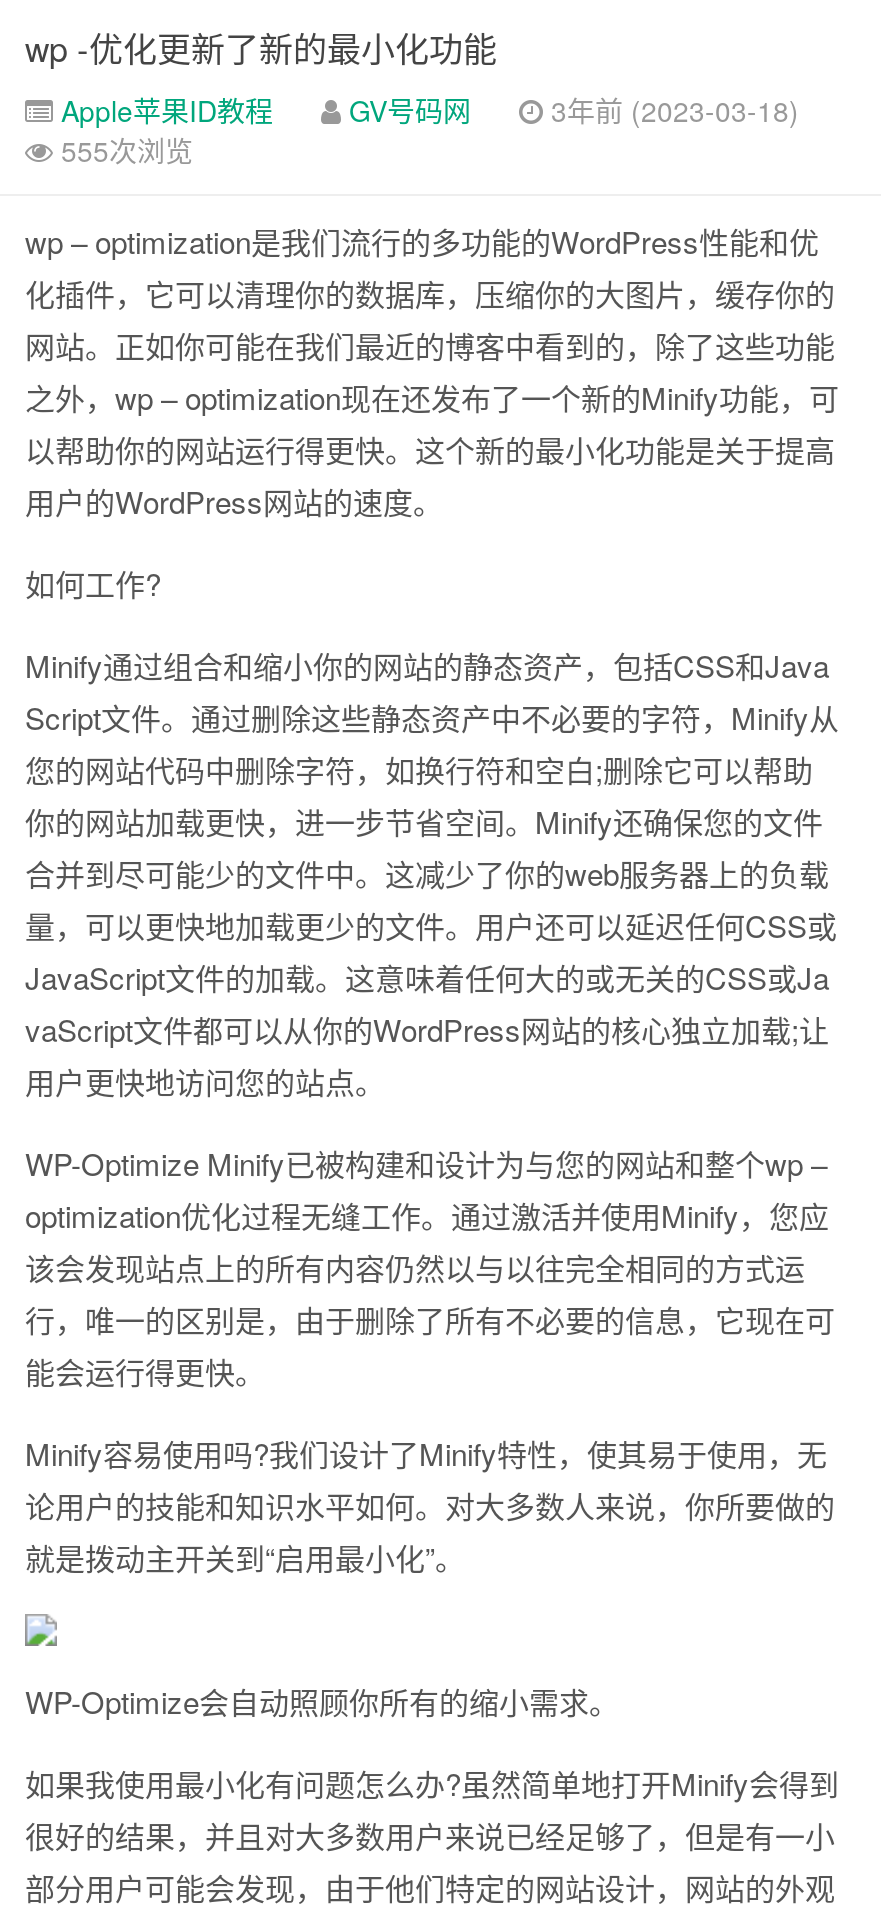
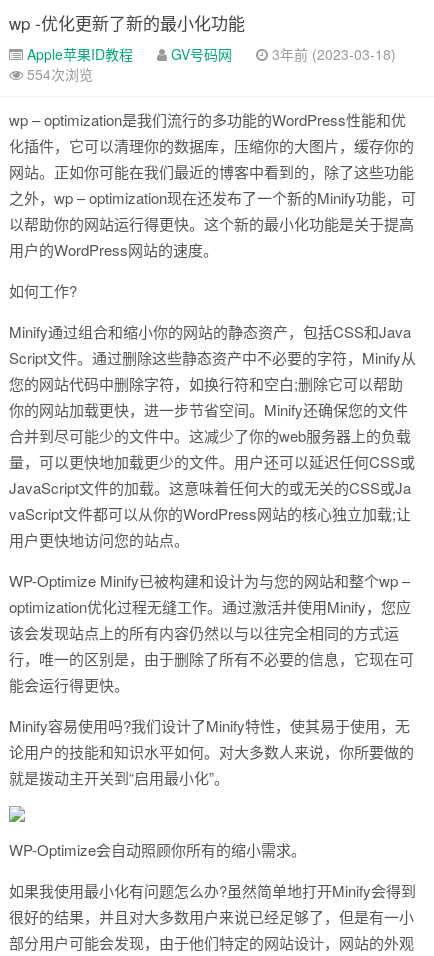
- 555次浏览
+ 554次浏览
